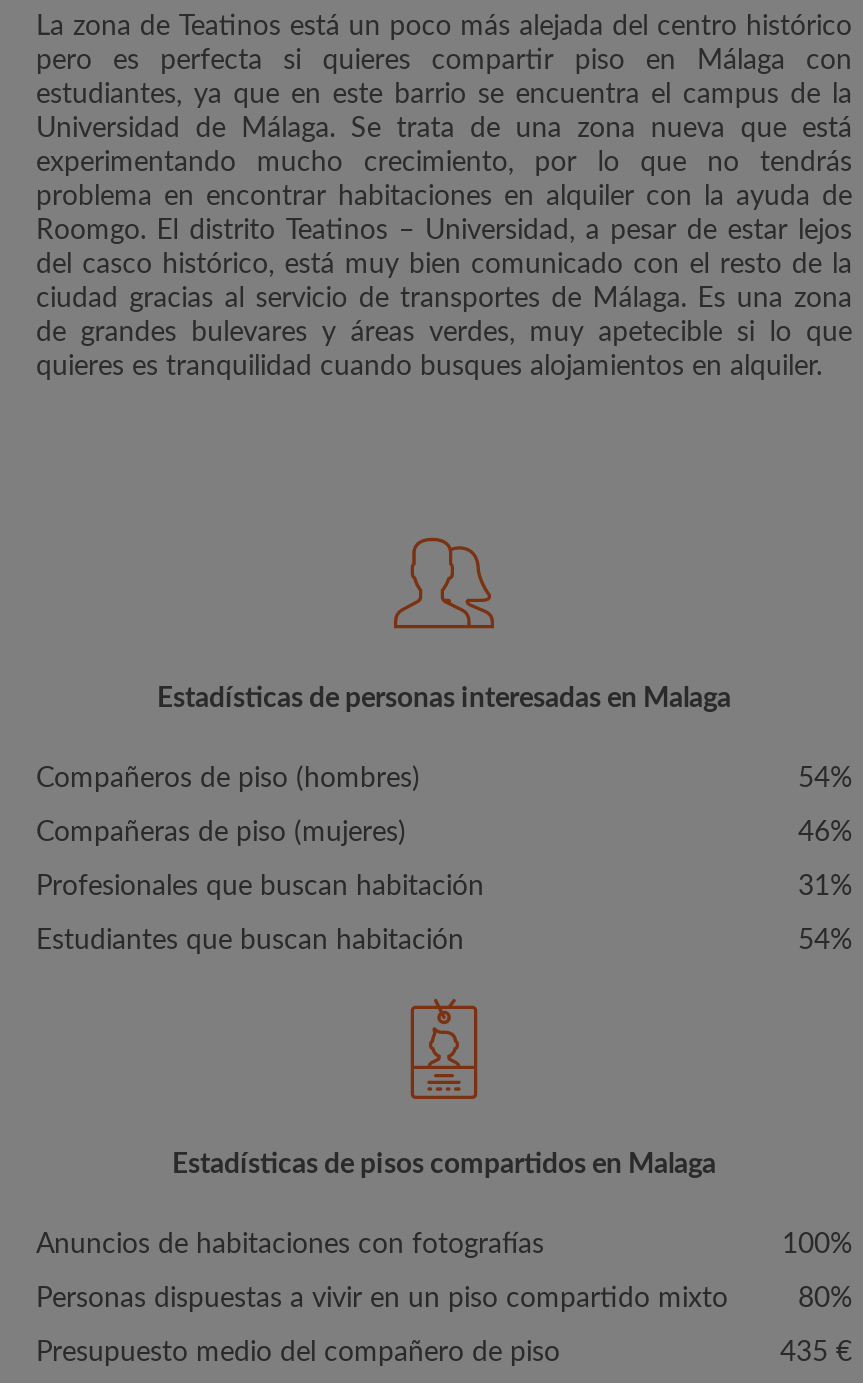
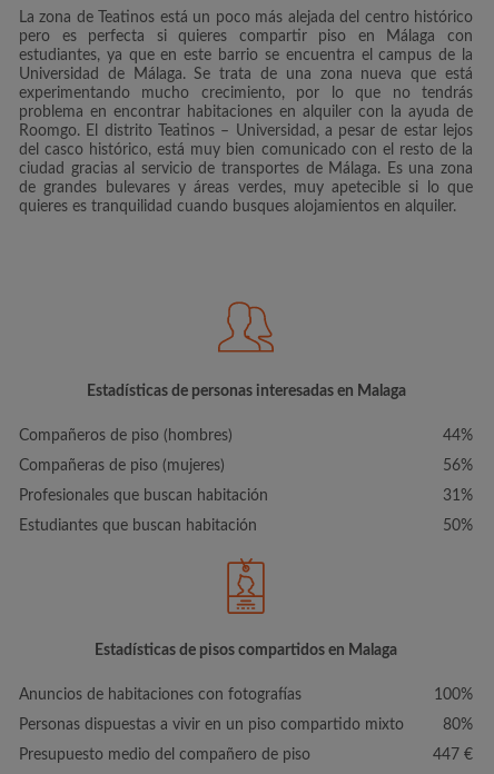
- 54%
+ 44%

- 46%
+ 56%

- 54%
+ 50%

- 435 €
+ 447 €
